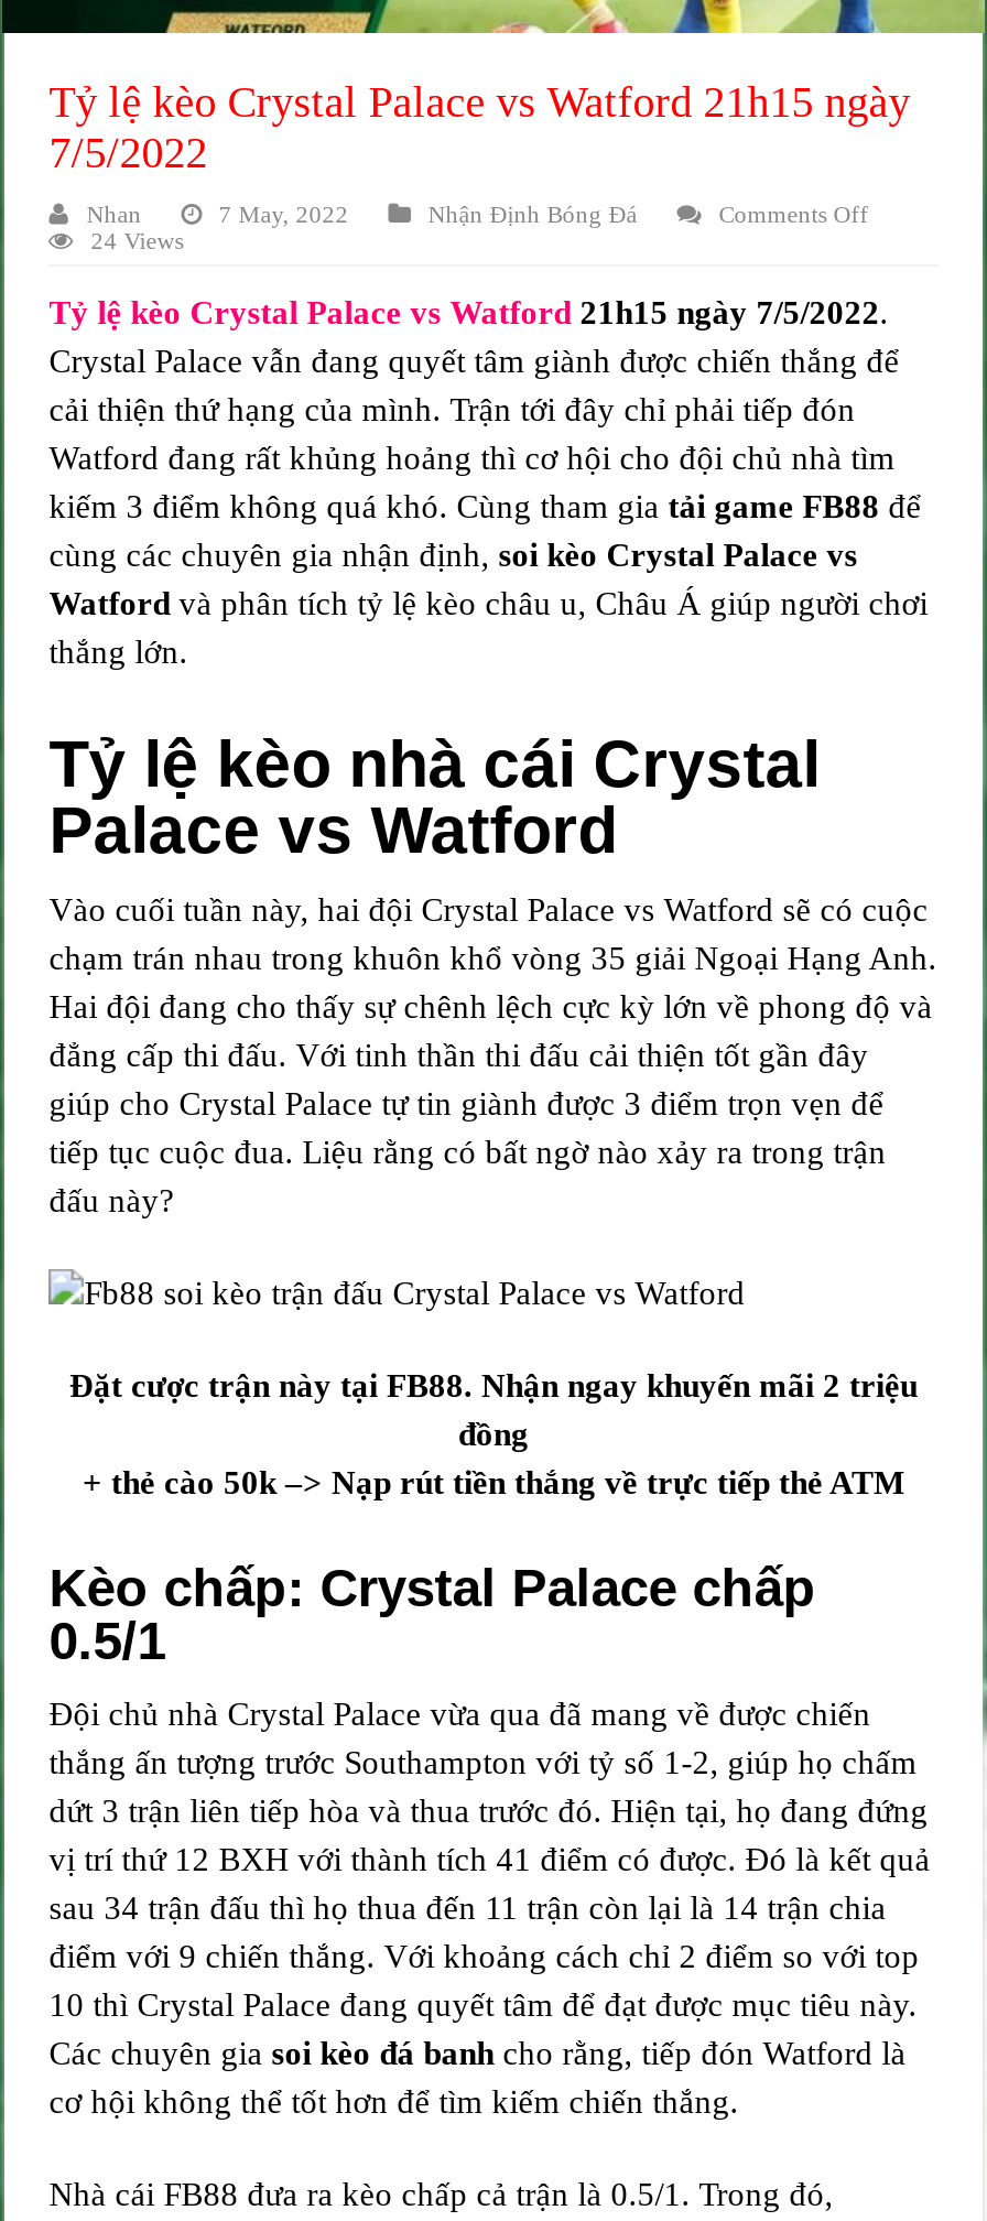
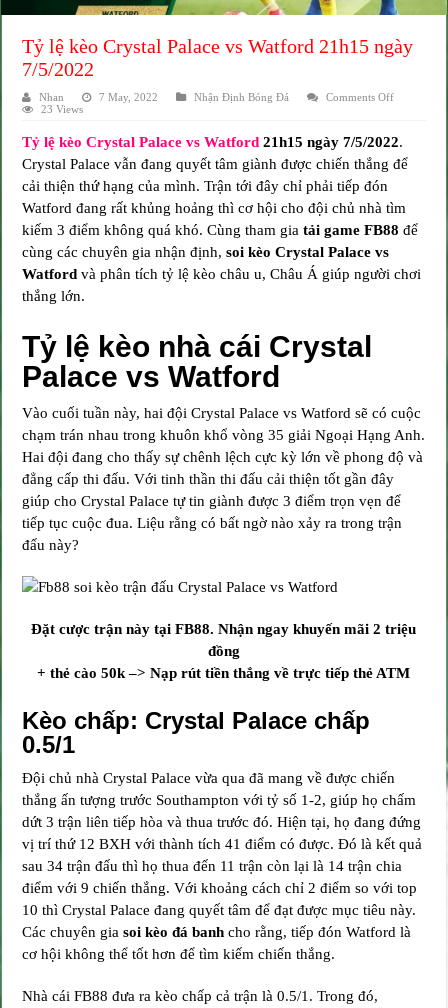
- 24 Views
+ 23 Views
